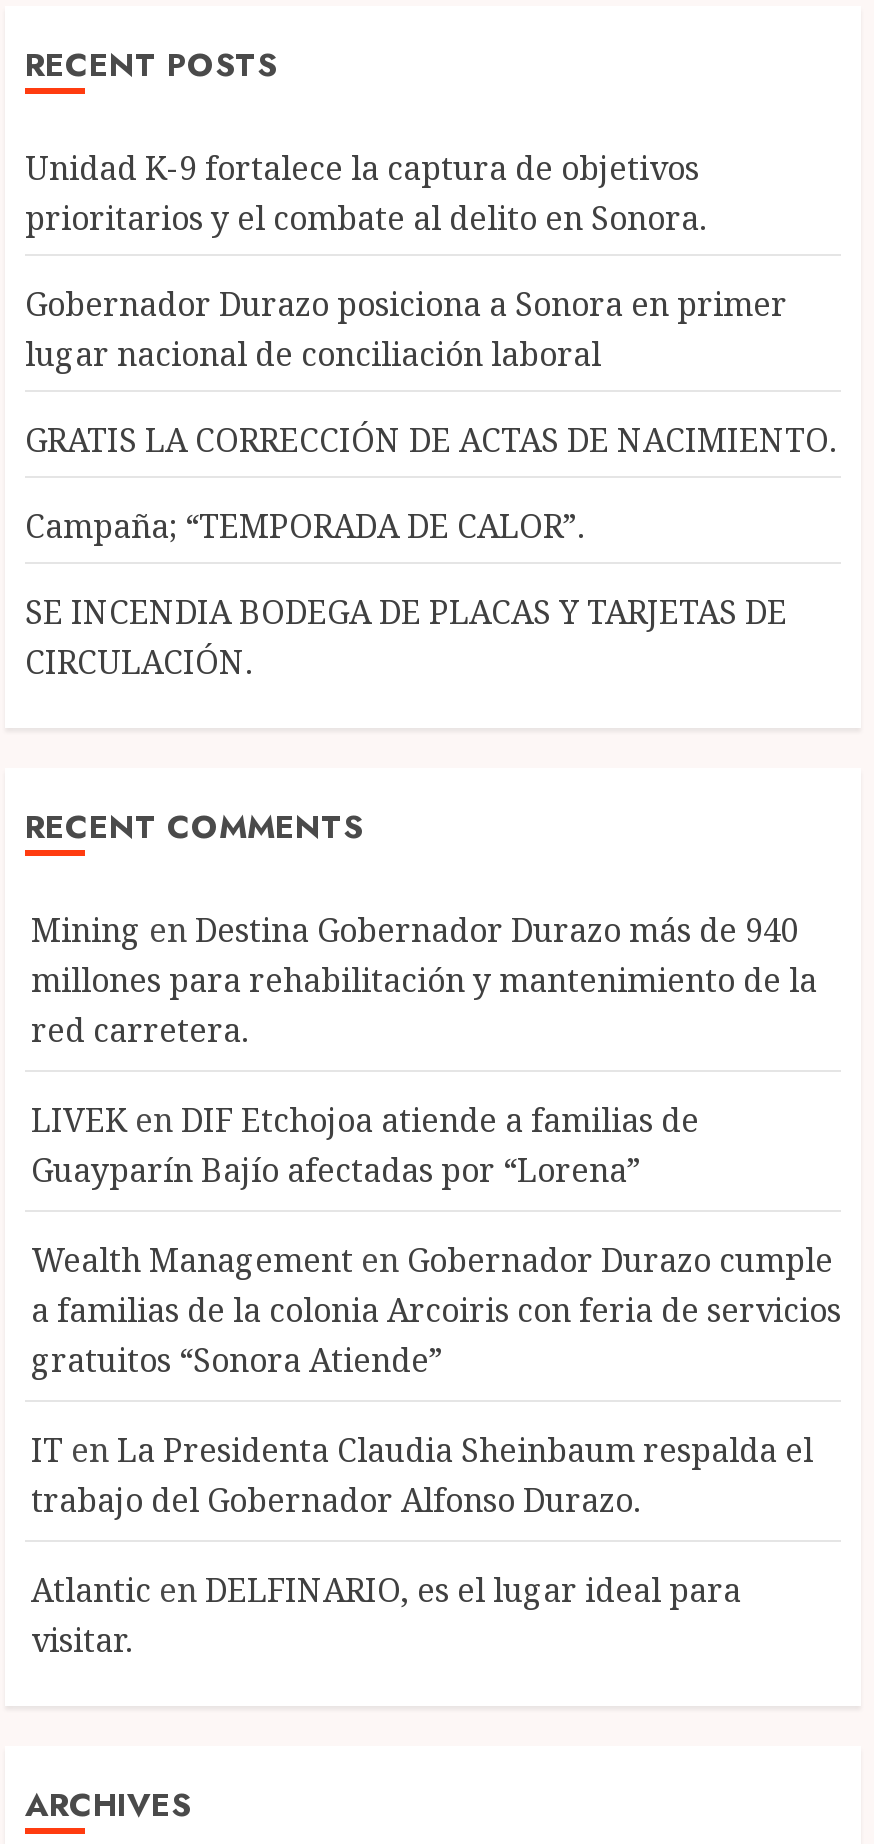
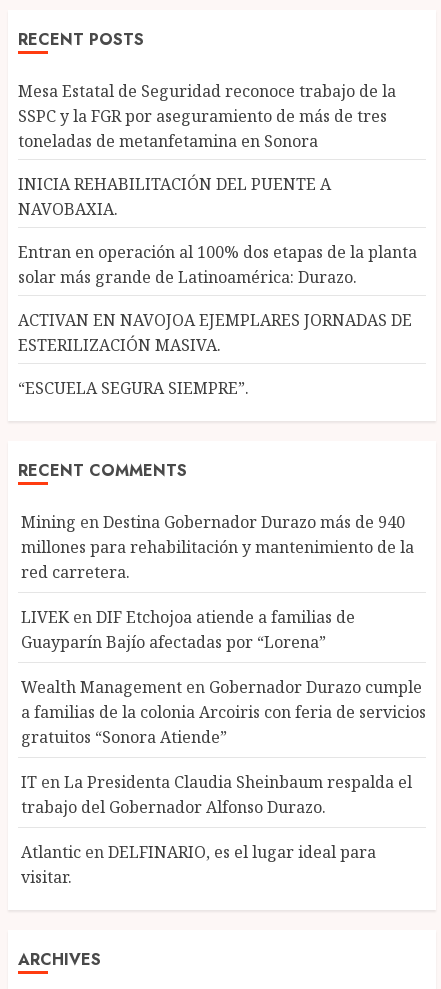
- Unidad K-9 fortalece la captura de objetivos
- prioritarios y el combate al delito en Sonora.
+ Mesa Estatal de Seguridad reconoce trabajo de la
+ SSPC y la FGR por aseguramiento de más de tres
+ toneladas de metanfetamina en Sonora

- Gobernador Durazo posiciona a Sonora en primer
- lugar nacional de conciliación laboral
+ INICIA REHABILITACIÓN DEL PUENTE A
+ NAVOBAXIA.

- GRATIS LA CORRECCIÓN DE ACTAS DE NACIMIENTO.
+ Entran en operación al 100% dos etapas de la planta
+ solar más grande de Latinoamérica: Durazo.

- Campaña; “TEMPORADA DE CALOR”.
+ ACTIVAN EN NAVOJOA EJEMPLARES JORNADAS DE
+ ESTERILIZACIÓN MASIVA.

- SE INCENDIA BODEGA DE PLACAS Y TARJETAS DE
- CIRCULACIÓN.
+ “ESCUELA SEGURA SIEMPRE”.
